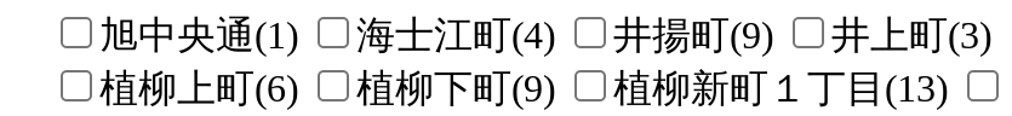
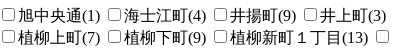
- 植柳上町(6) 植柳下町(9) 植柳新町１丁目(13)
+ 植柳上町(7) 植柳下町(9) 植柳新町１丁目(13)
